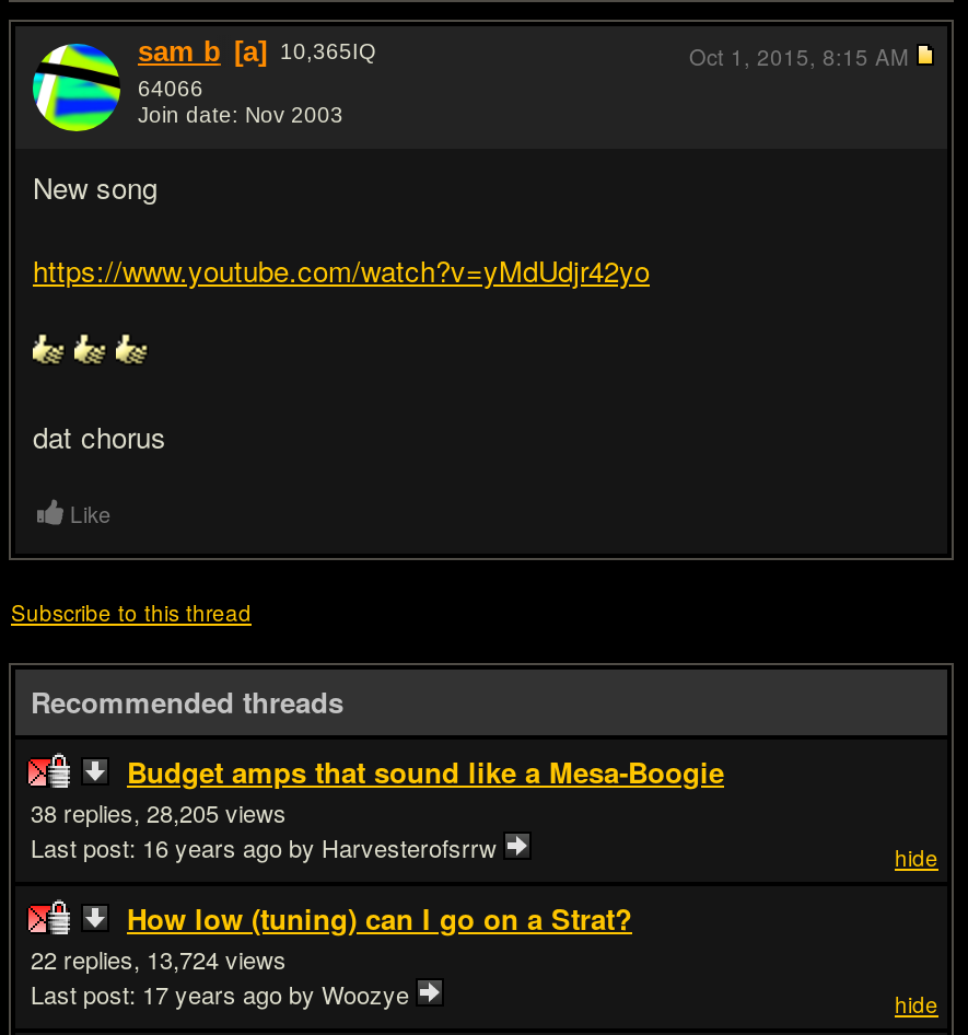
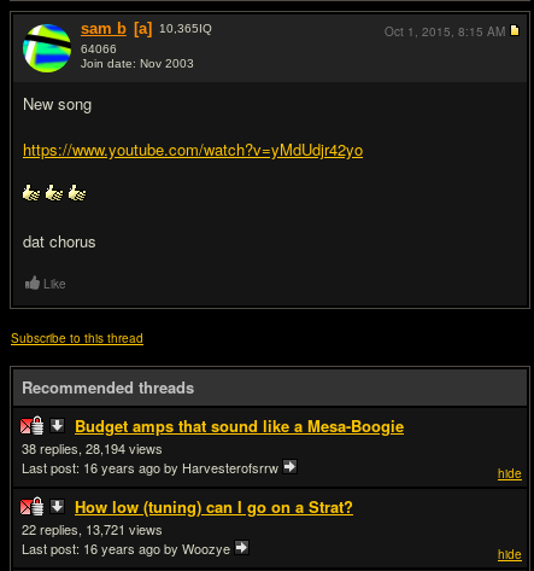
- 28,205
+ 28,194

- 13,724
+ 13,721

- Last post: 17 years ago by Woozye
+ Last post: 16 years ago by Woozye
